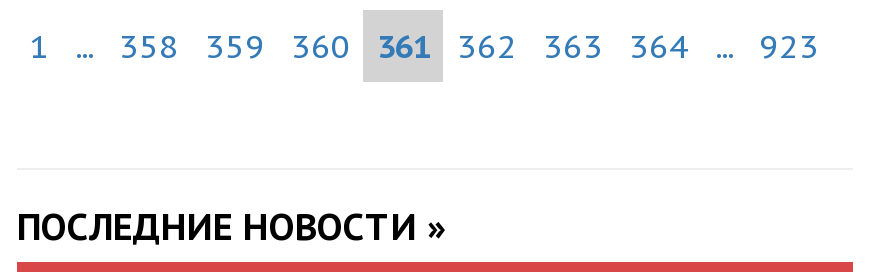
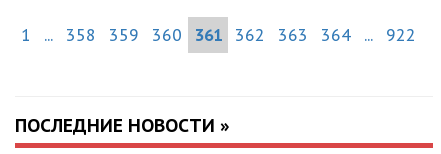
- 923
+ 922
